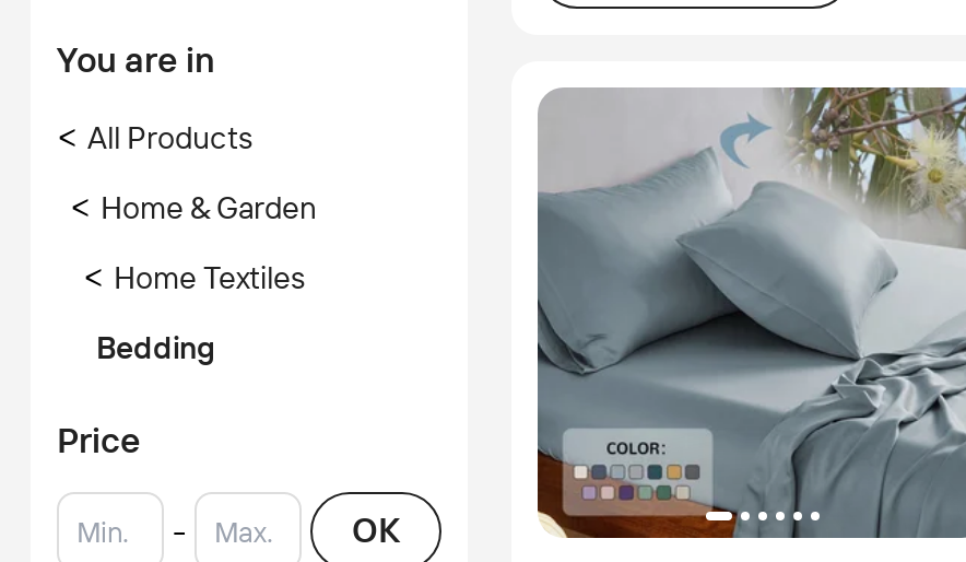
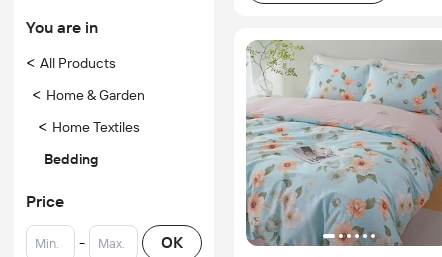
- [image]
+ [image]
